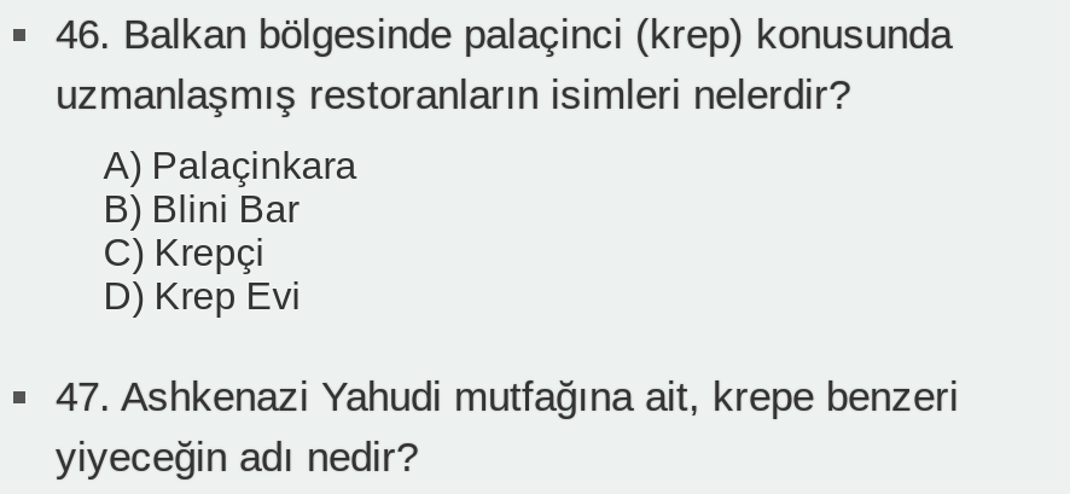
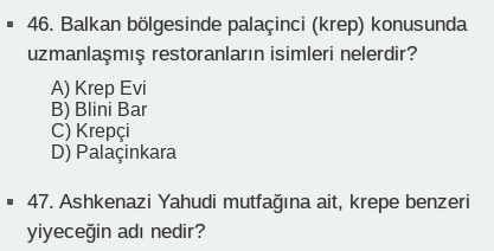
- A) Palaçinkara
+ A) Krep Evi

- D) Krep Evi
+ D) Palaçinkara
